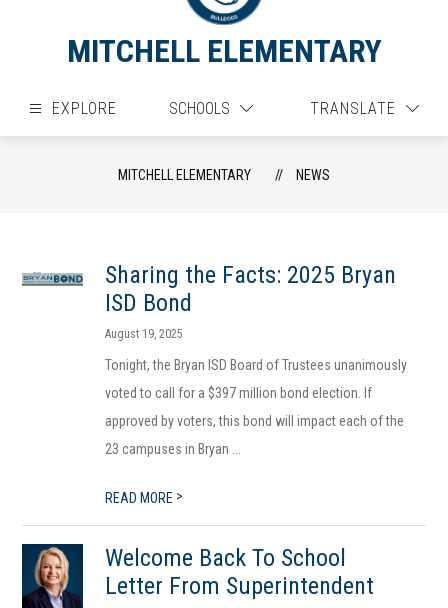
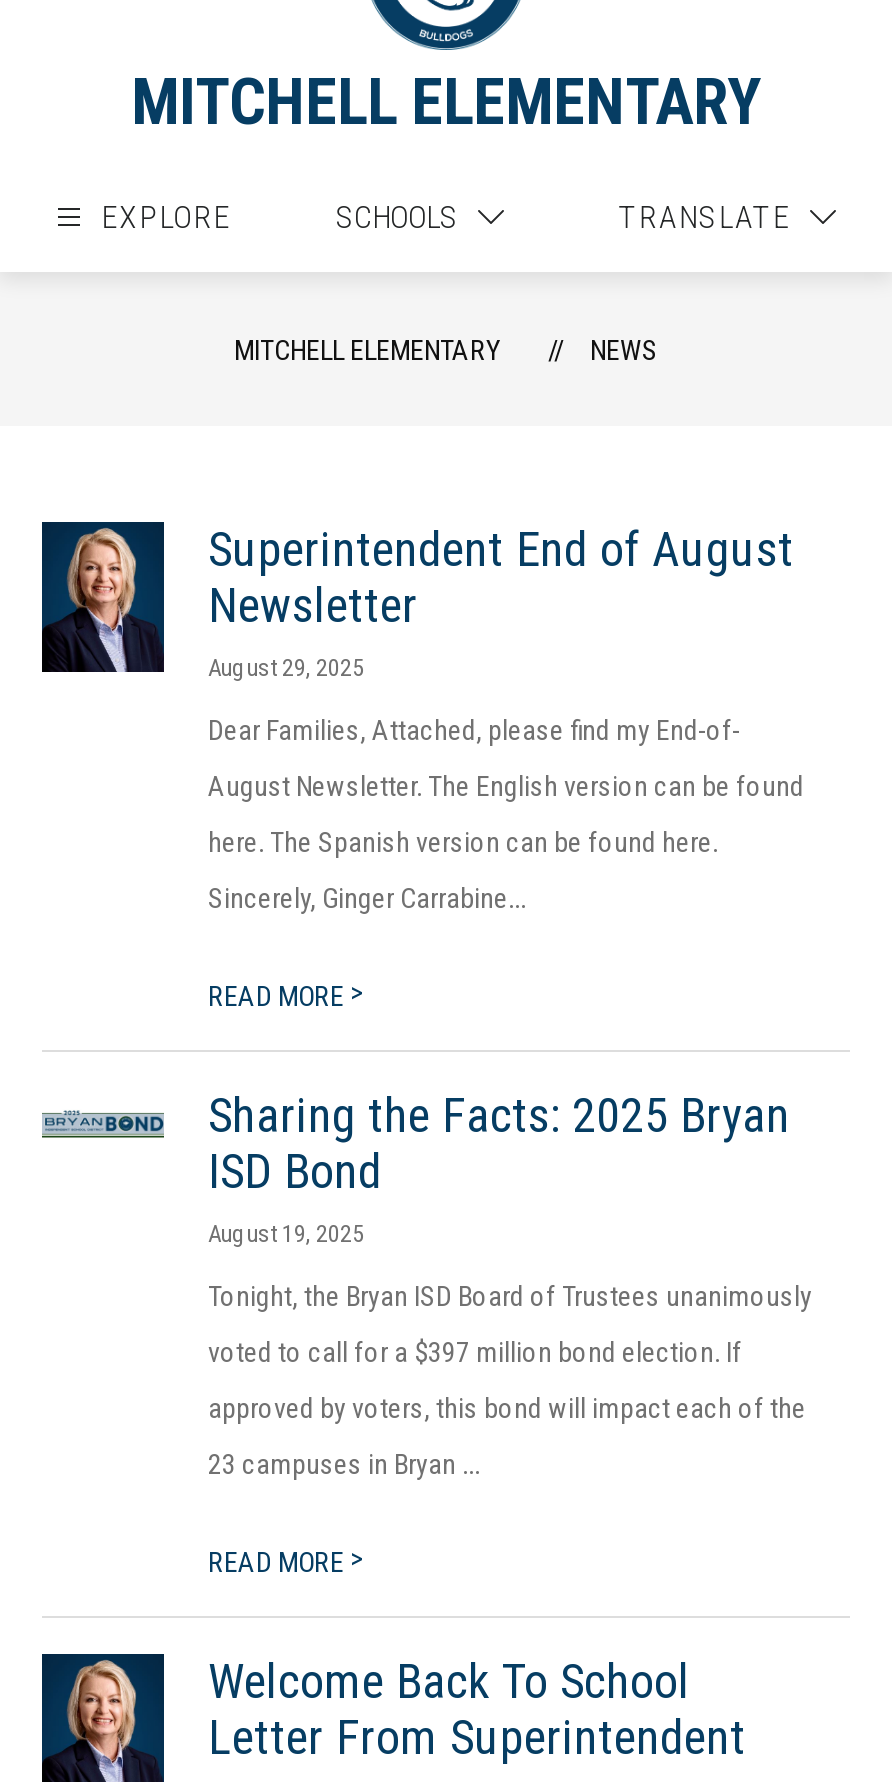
+ [image]
+ Superintendent End of August
+ Newsletter
+ August 29, 2025
+ Dear Families, Attached, please find my End-of-
+ August Newsletter. The English version can be found
+ here. The Spanish version can be found here.
+ Sincerely, Ginger Carrabine...
+ READ MORE >
